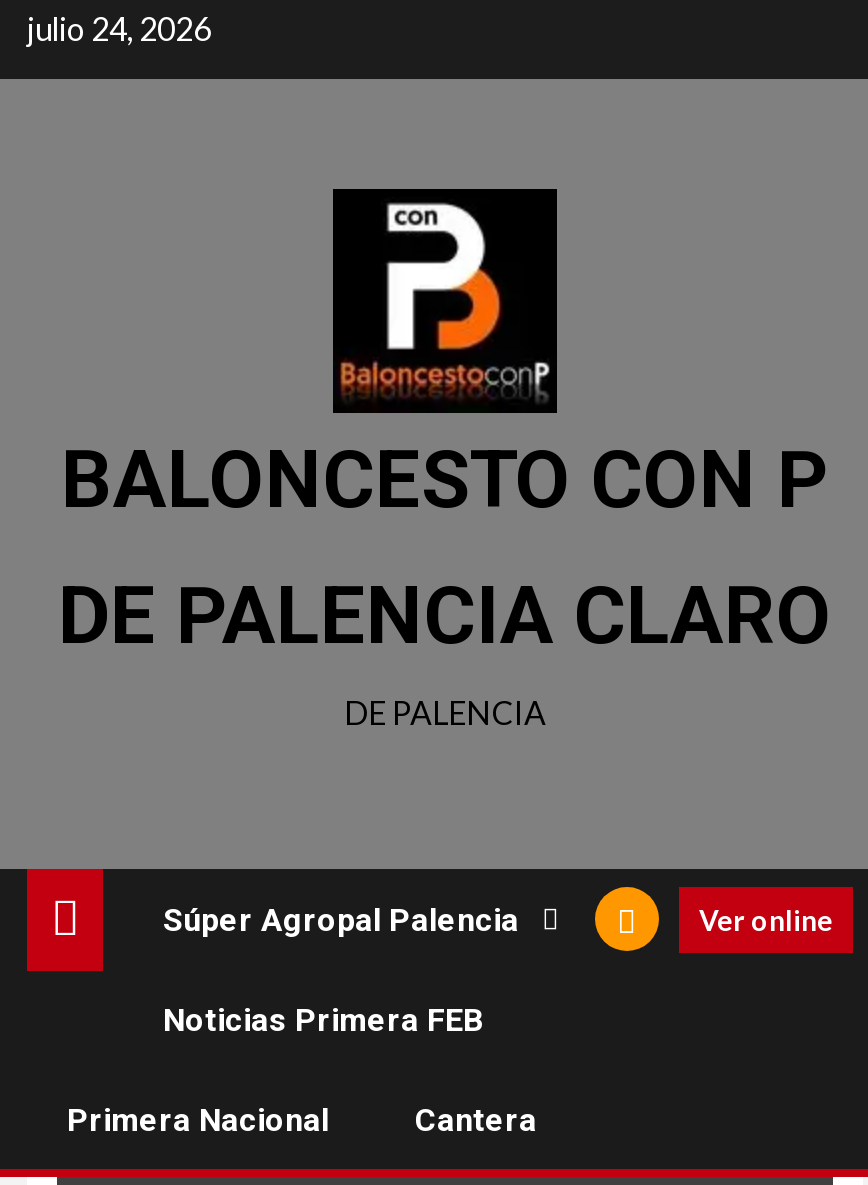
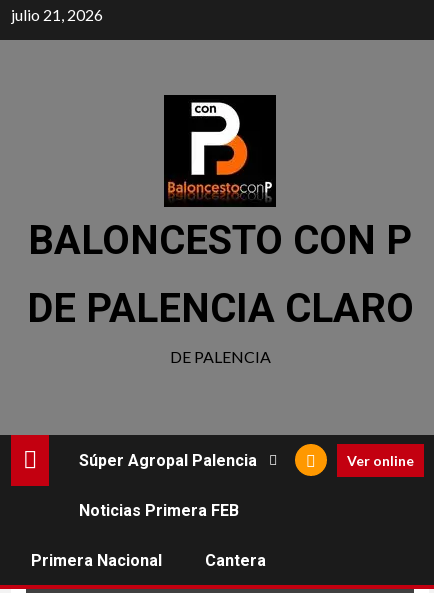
- julio 24, 2026
+ julio 21, 2026
